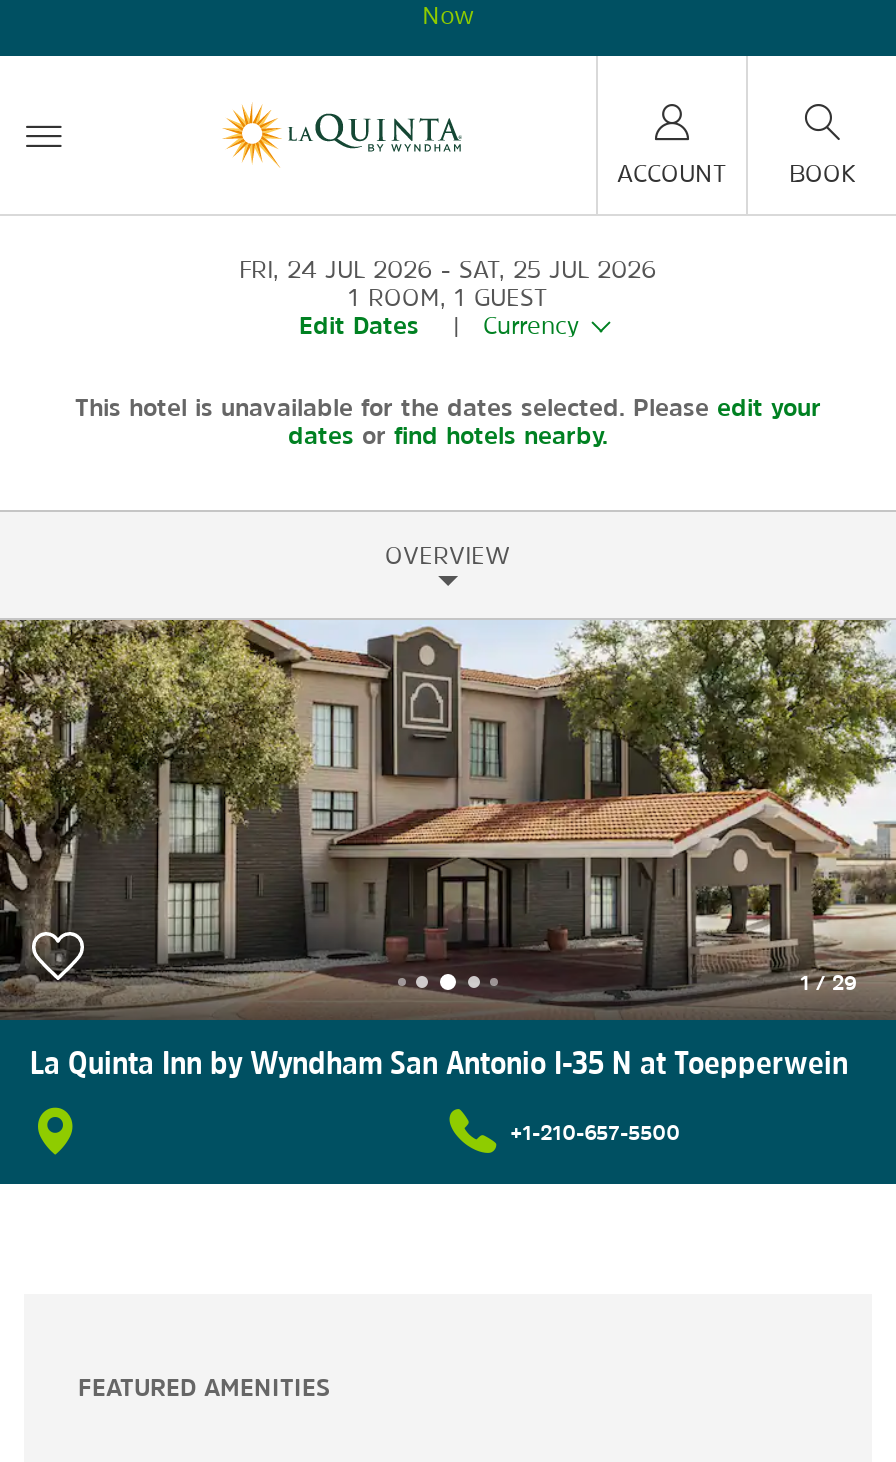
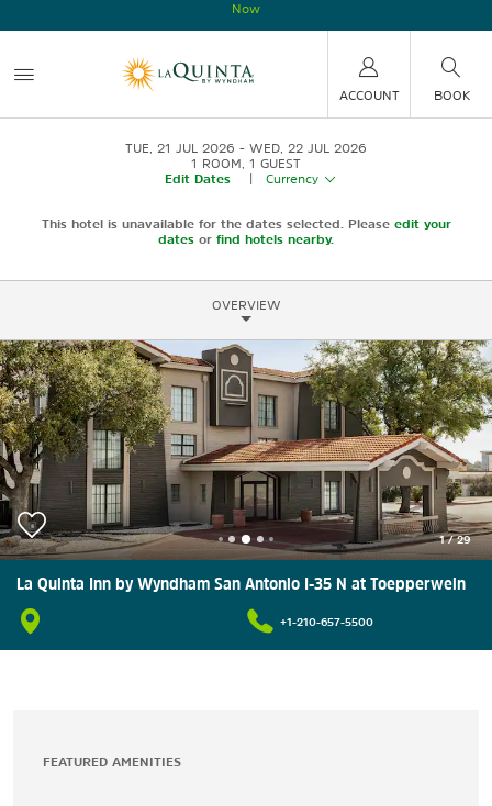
- FRI, 24 JUL 2026
+ TUE, 21 JUL 2026

- SAT, 25 JUL 2026
+ WED, 22 JUL 2026
